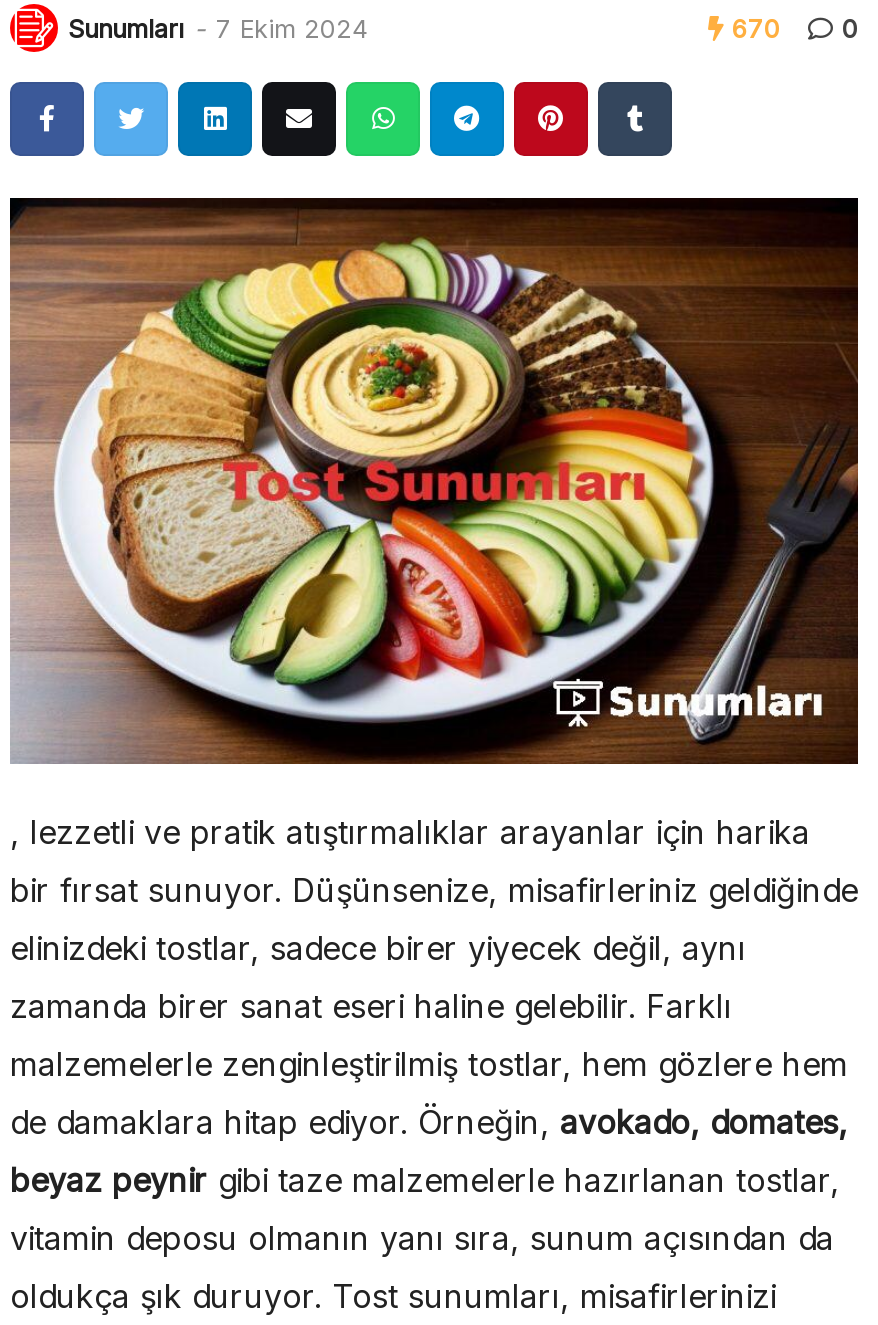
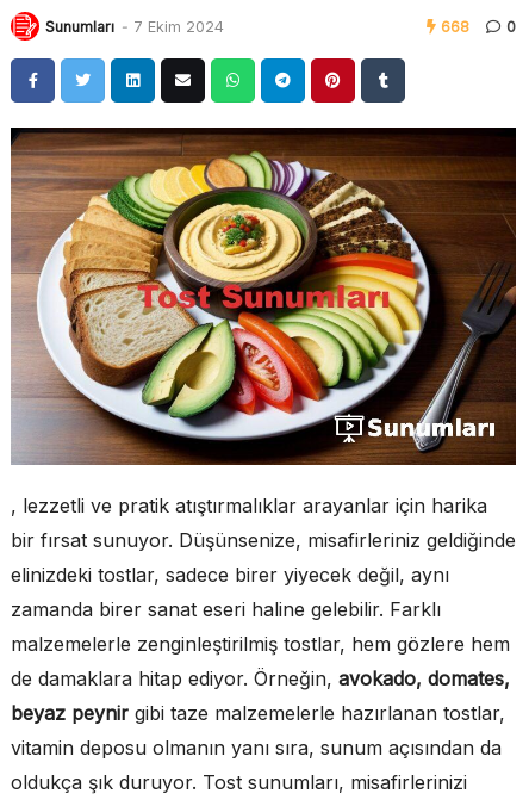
- 670 0
+ 668 0
